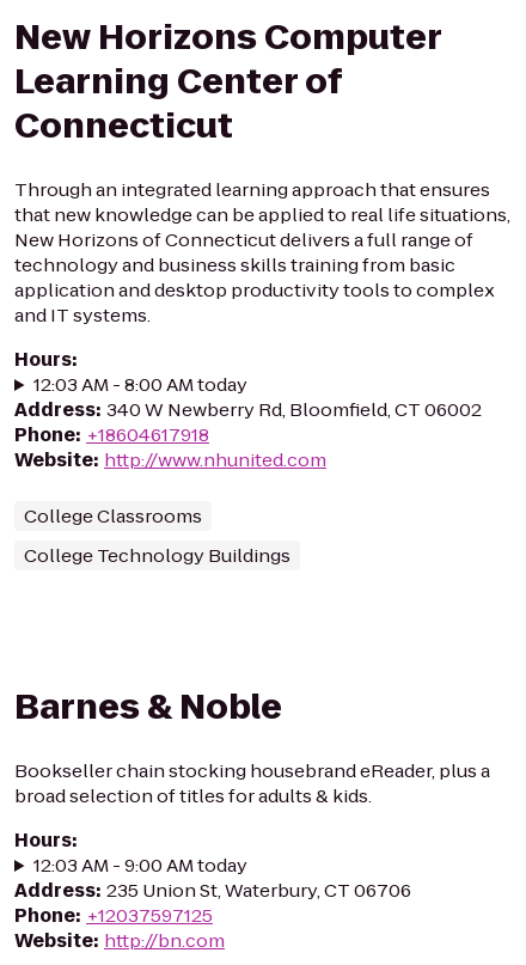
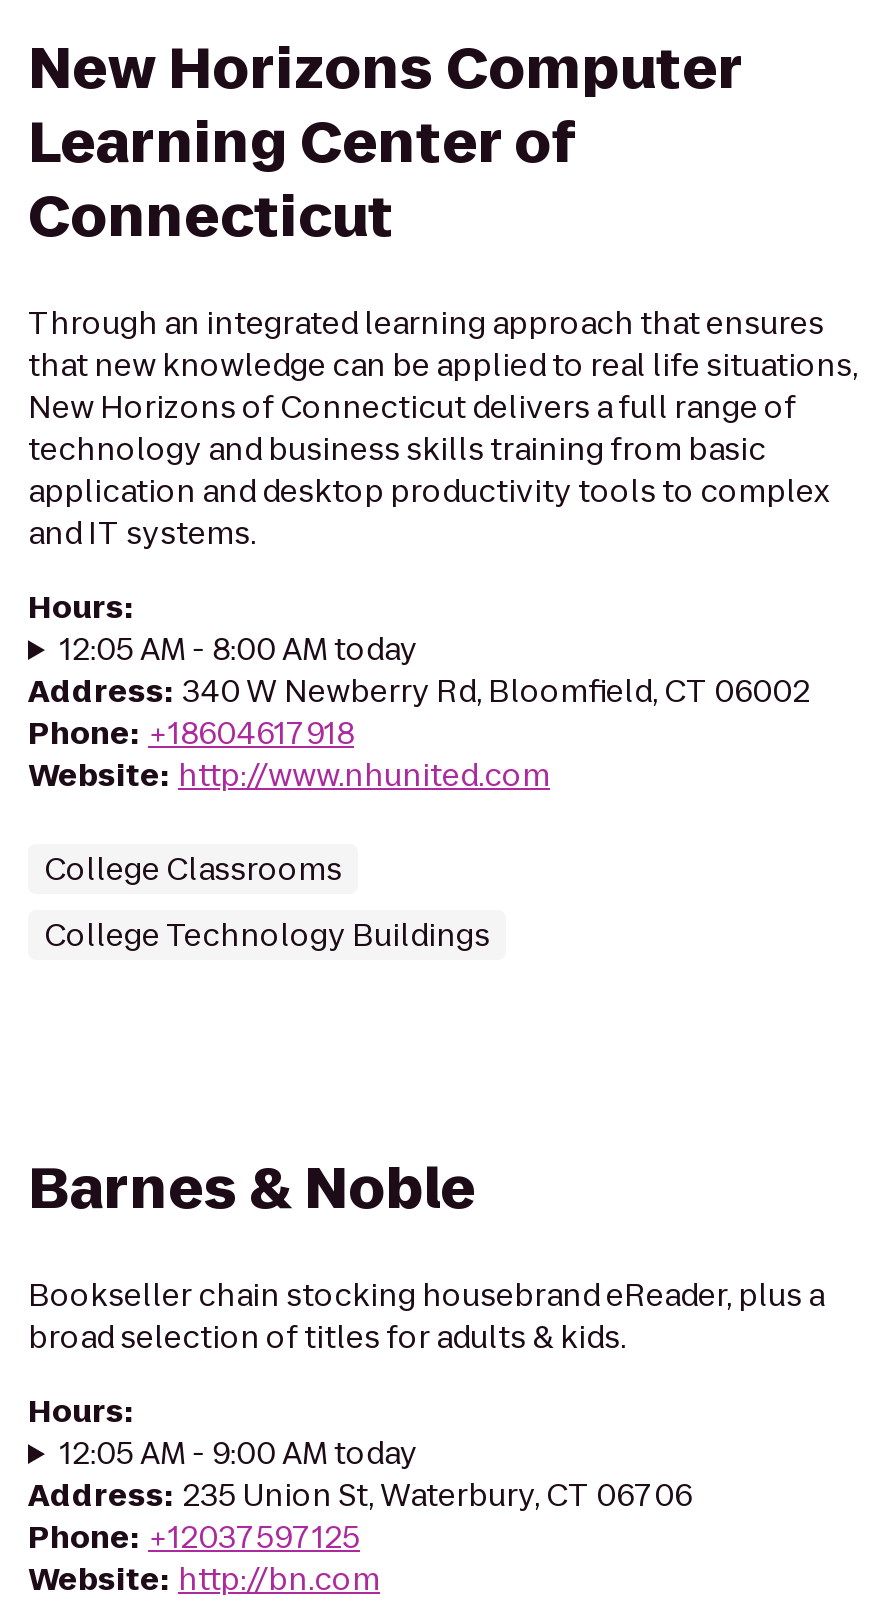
- 12:03 AM - 8:00 AM today
+ 12:05 AM - 8:00 AM today

- 12:03 AM - 9:00 AM today
+ 12:05 AM - 9:00 AM today
